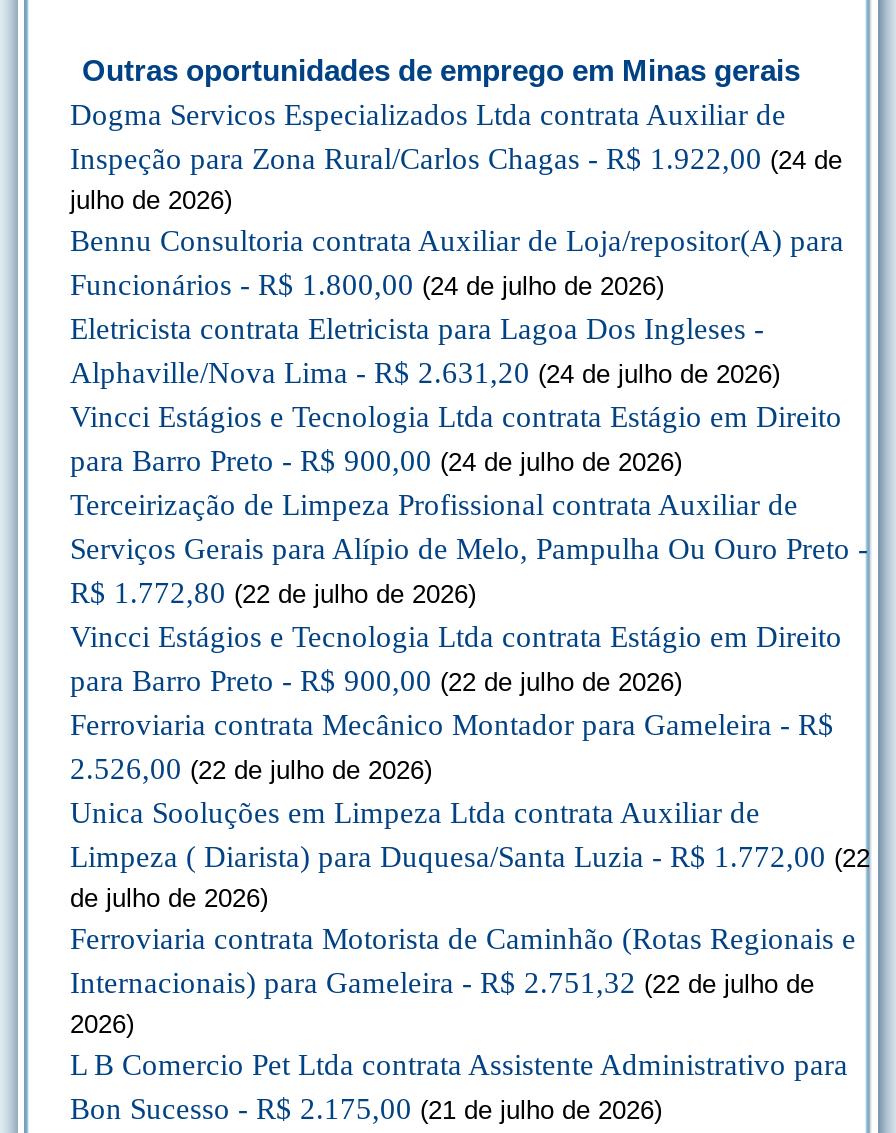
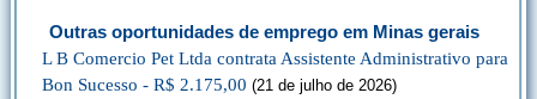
- Dogma Servicos Especializados Ltda contrata Auxiliar de
- Inspeção para Zona Rural/Carlos Chagas - R$ 1.922,00 (24 de
- julho de 2026)
- Bennu Consultoria contrata Auxiliar de Loja/repositor(A) para
- Funcionários - R$ 1.800,00 (24 de julho de 2026)
- Eletricista contrata Eletricista para Lagoa Dos Ingleses -
- Alphaville/Nova Lima - R$ 2.631,20 (24 de julho de 2026)
- Vincci Estágios e Tecnologia Ltda contrata Estágio em Direito
- para Barro Preto - R$ 900,00 (24 de julho de 2026)
- Terceirização de Limpeza Profissional contrata Auxiliar de
- Serviços Gerais para Alípio de Melo, Pampulha Ou Ouro Preto -
- R$ 1.772,80 (22 de julho de 2026)
- Vincci Estágios e Tecnologia Ltda contrata Estágio em Direito
- para Barro Preto - R$ 900,00 (22 de julho de 2026)
- Ferroviaria contrata Mecânico Montador para Gameleira - R$
- 2.526,00 (22 de julho de 2026)
- Unica Sooluções em Limpeza Ltda contrata Auxiliar de
- Limpeza ( Diarista) para Duquesa/Santa Luzia - R$ 1.772,00 (22
- de julho de 2026)
- Ferroviaria contrata Motorista de Caminhão (Rotas Regionais e
- Internacionais) para Gameleira - R$ 2.751,32 (22 de julho de
- 2026)
